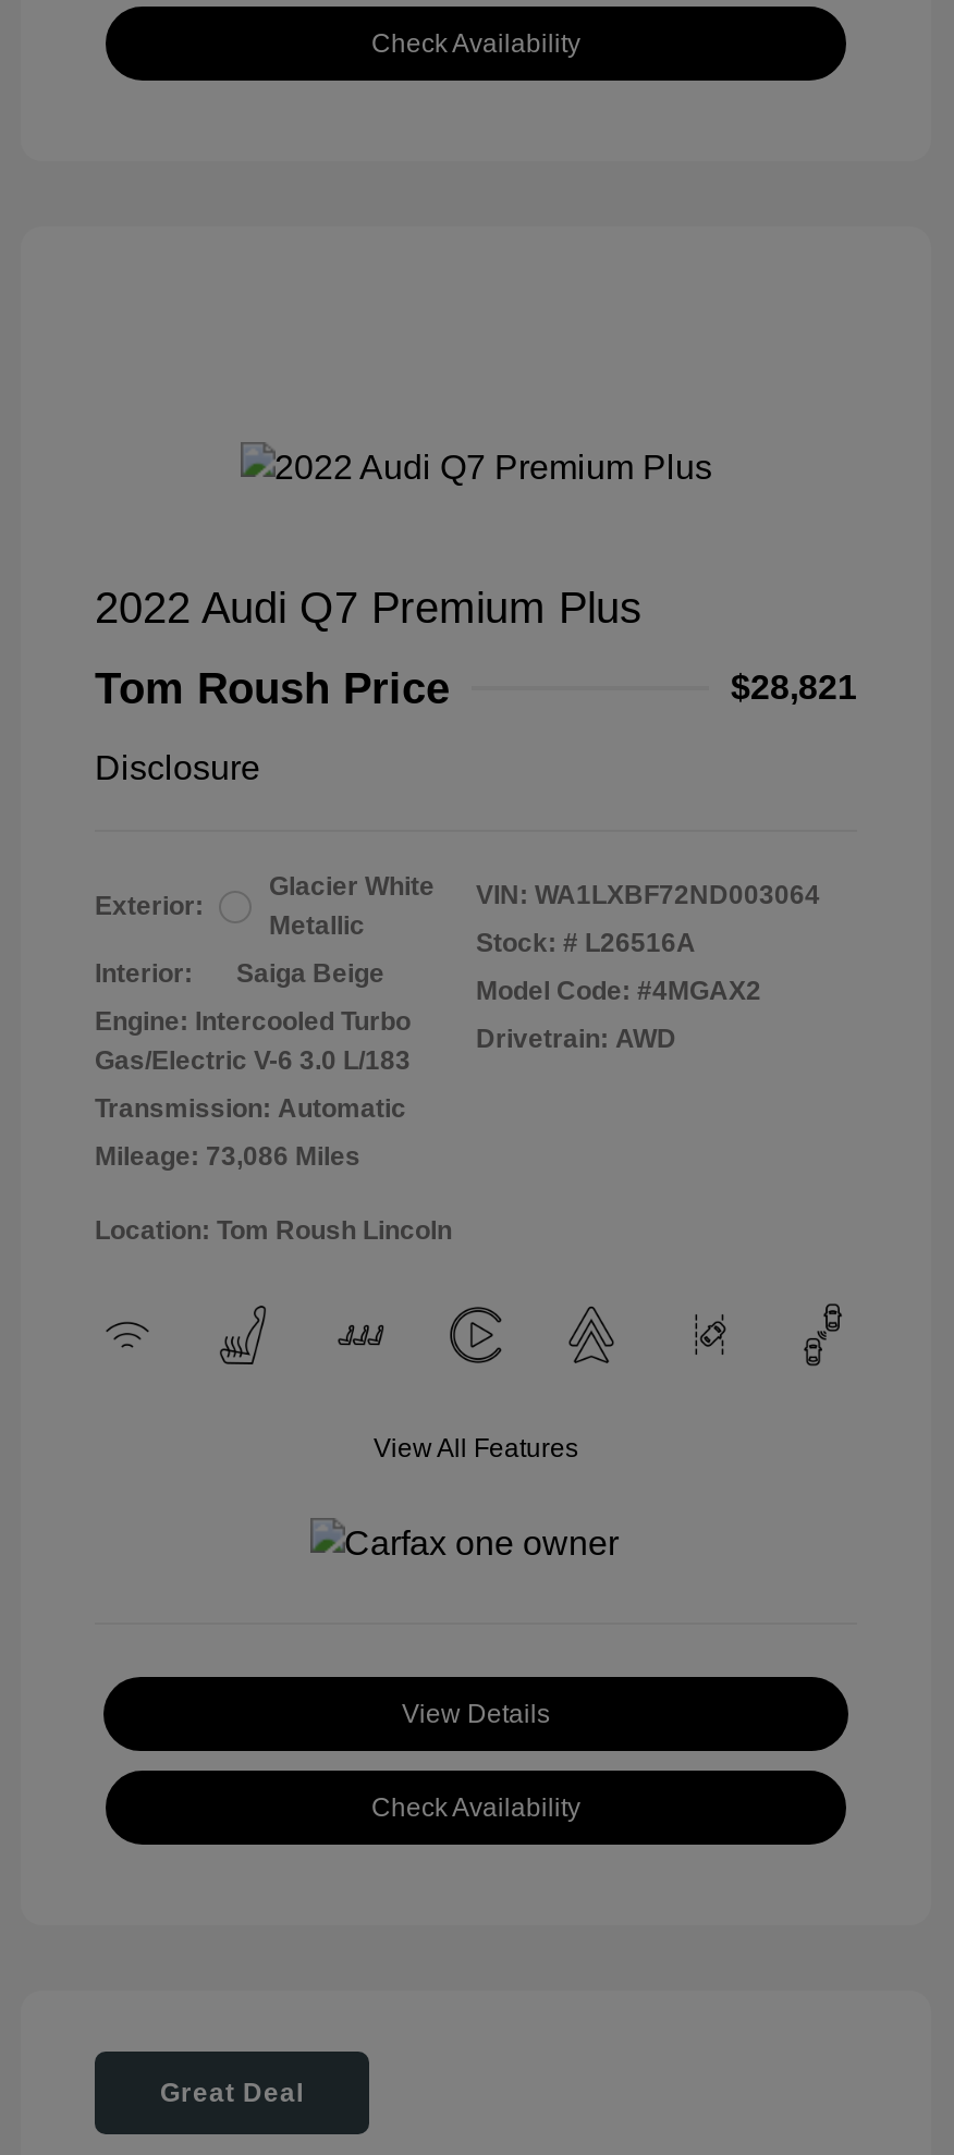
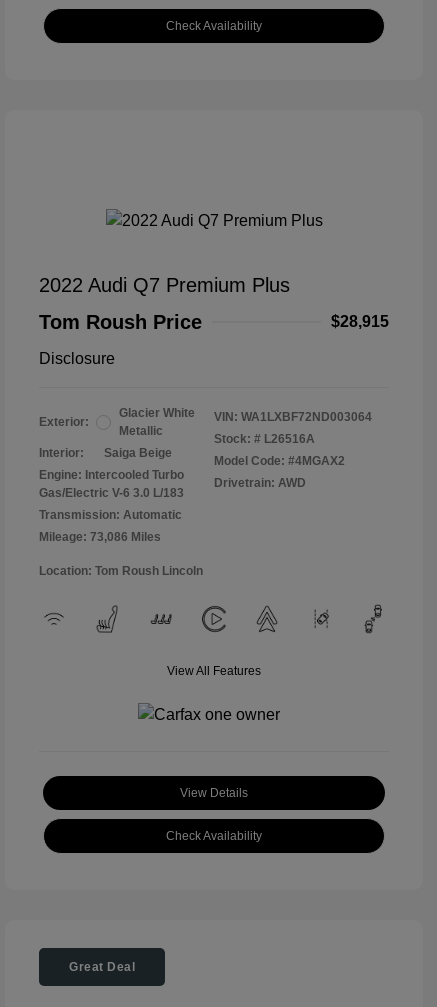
- $28,821
+ $28,915
